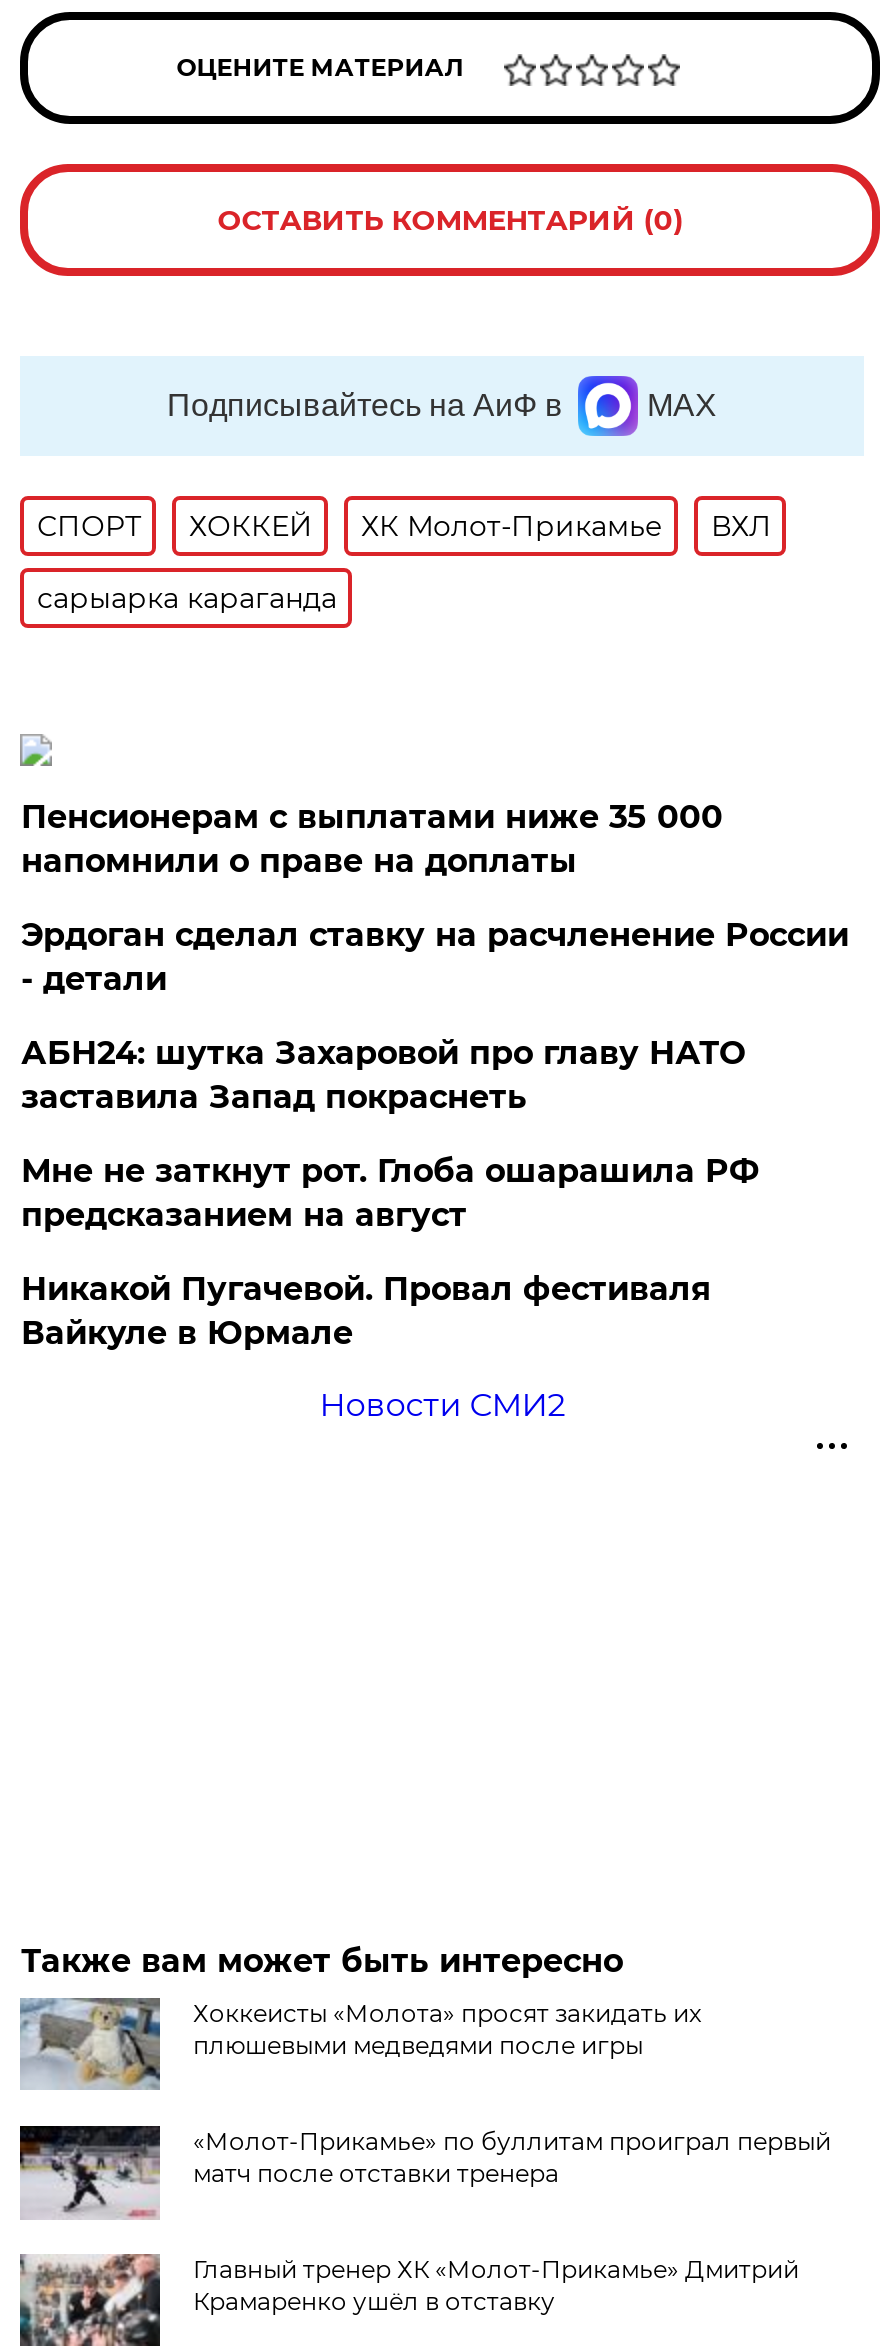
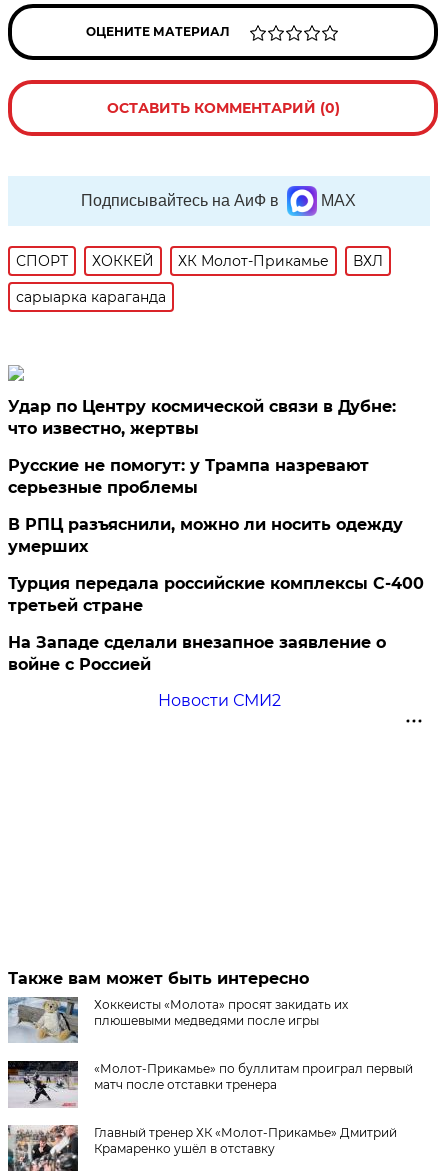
- Пенсионерам с выплатами ниже 35 000
- напомнили о праве на доплаты
+ Удар по Центру космической связи в Дубне:
+ что известно, жертвы

- Эрдоган сделал ставку на расчленение России
- - детали
+ Русские не помогут: у Трампа назревают
+ серьезные проблемы

- АБН24: шутка Захаровой про главу НАТО
- заставила Запад покраснеть
+ В РПЦ разъяснили, можно ли носить одежду
+ умерших

- Мне не заткнут рот. Глоба ошарашила РФ
- предсказанием на август
+ Турция передала российские комплексы С-400
+ третьей стране

- Никакой Пугачевой. Провал фестиваля
- Вайкуле в Юрмале
+ На Западе сделали внезапное заявление о
+ войне с Россией
